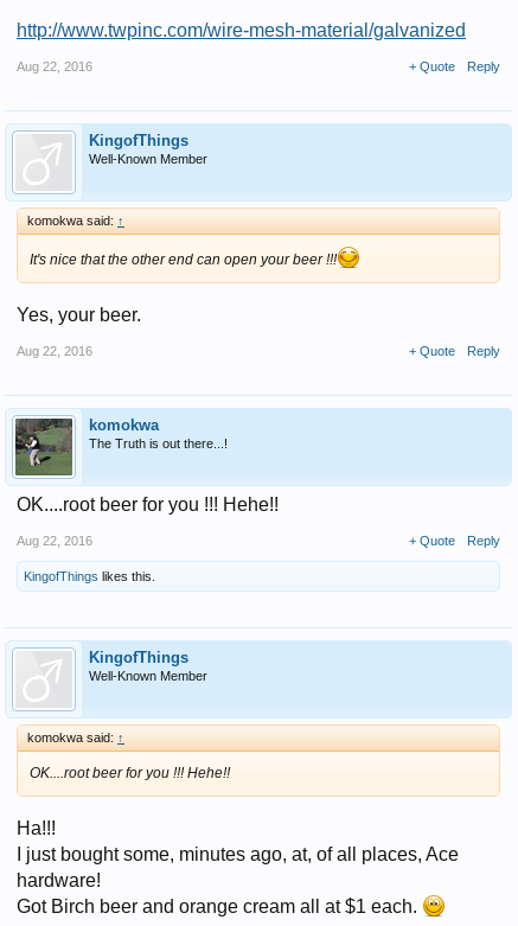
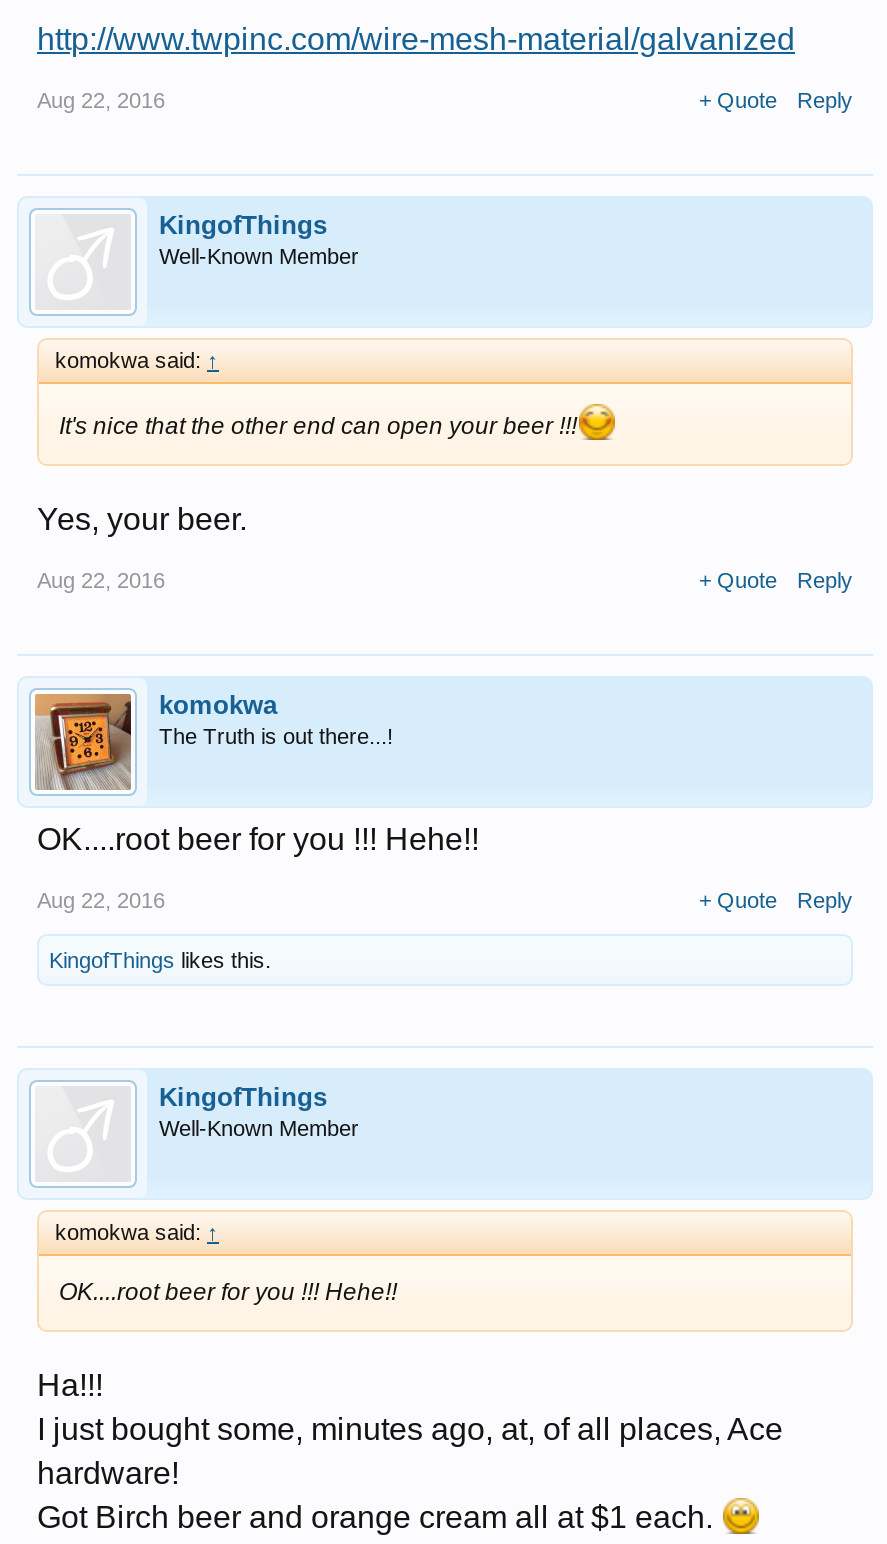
- [image]
+ [image]
